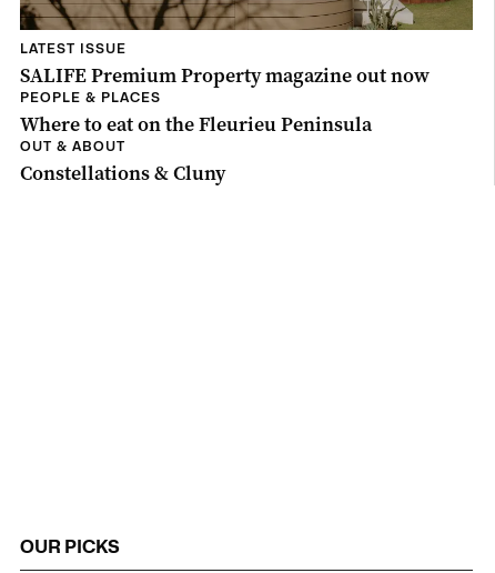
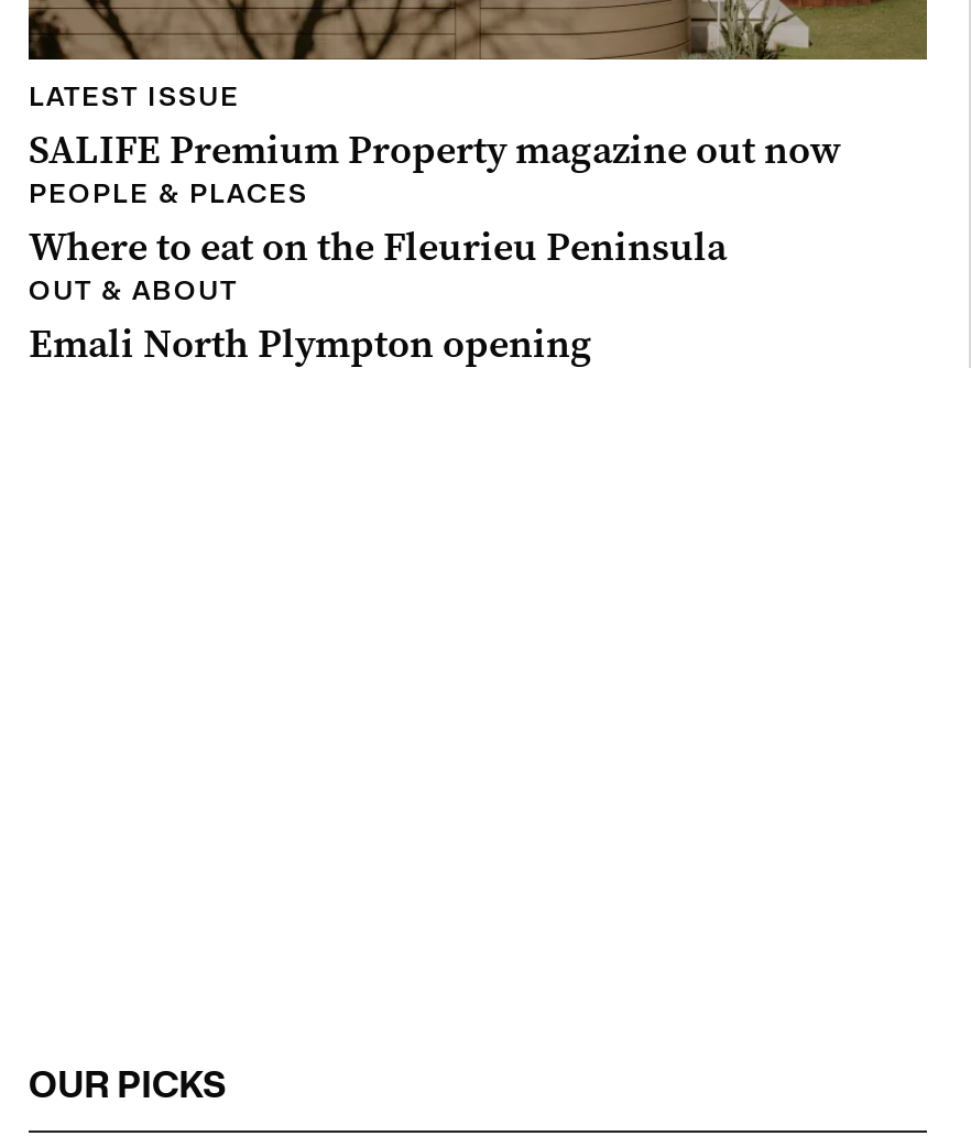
- Constellations & Cluny
+ Emali North Plympton opening
